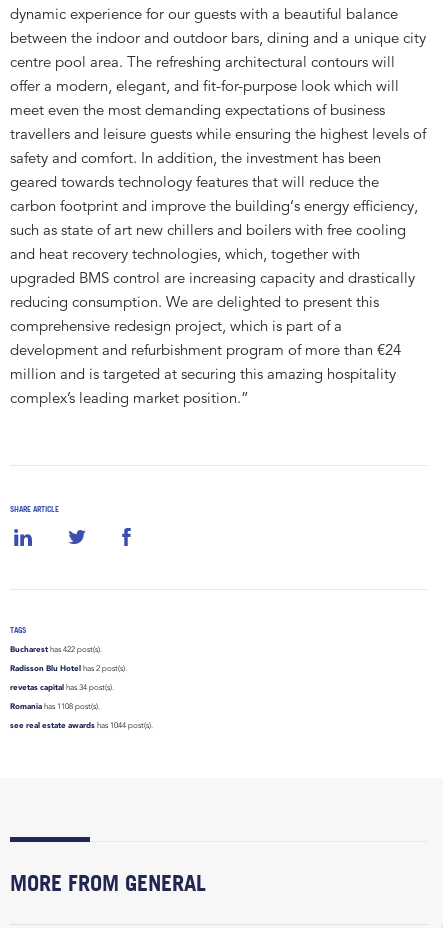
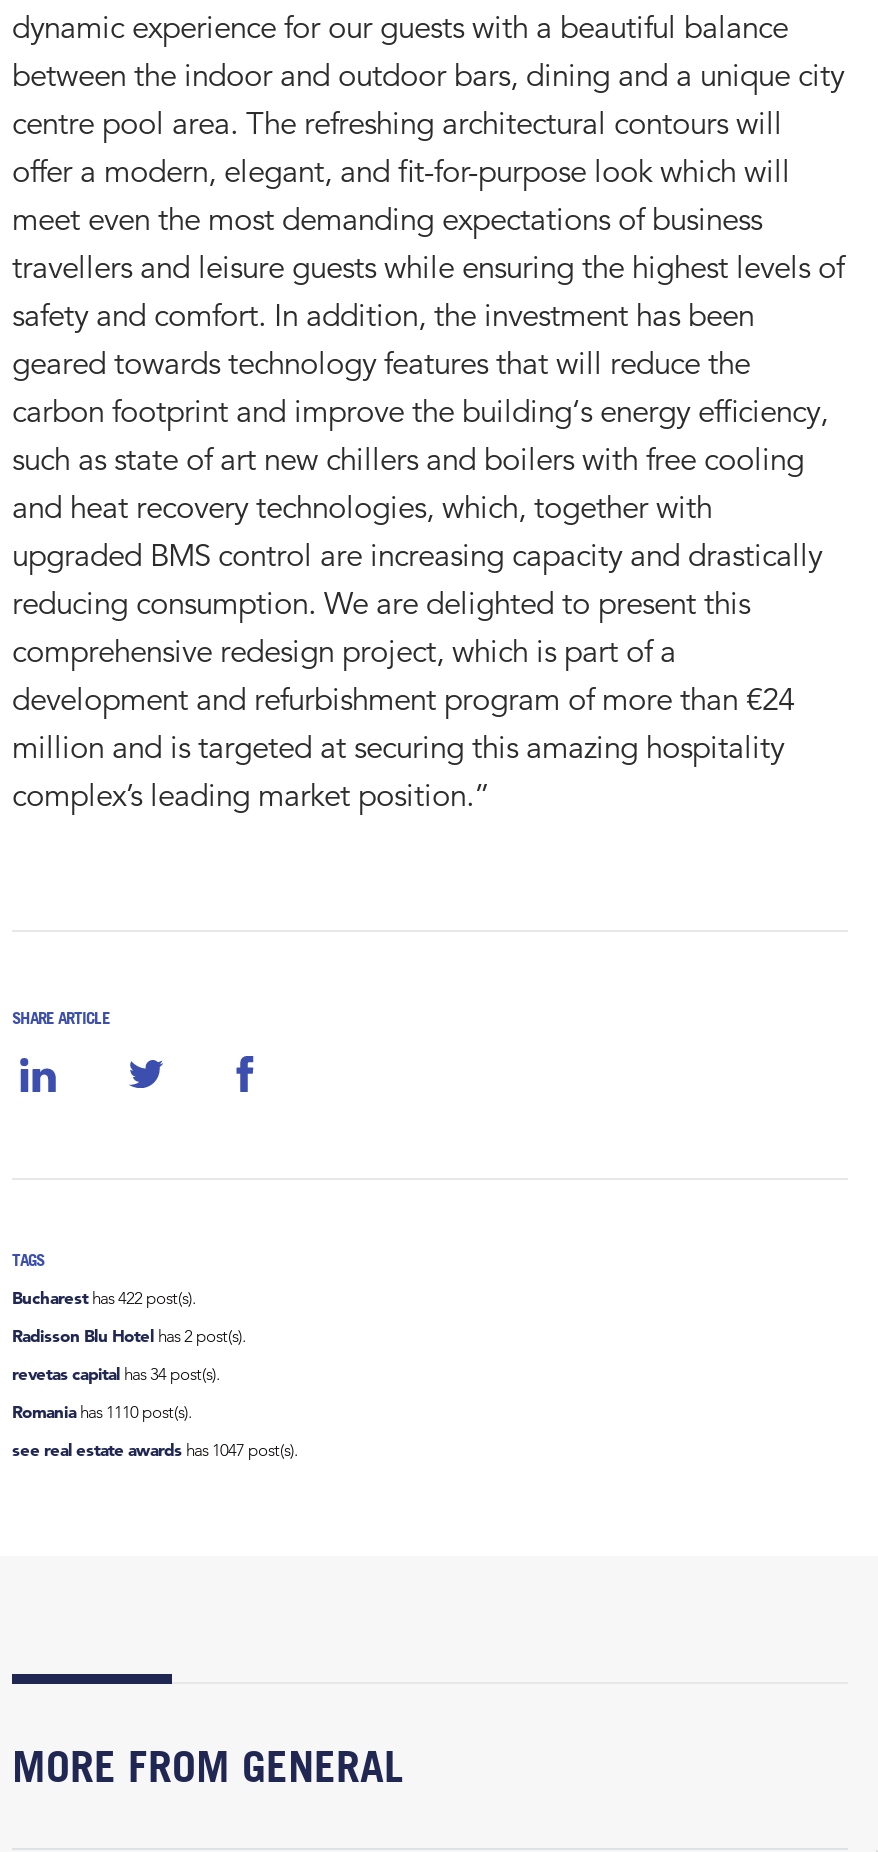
- Romania has 1108 post(s).
+ Romania has 1110 post(s).

- see real estate awards has 1044 post(s).
+ see real estate awards has 1047 post(s).
